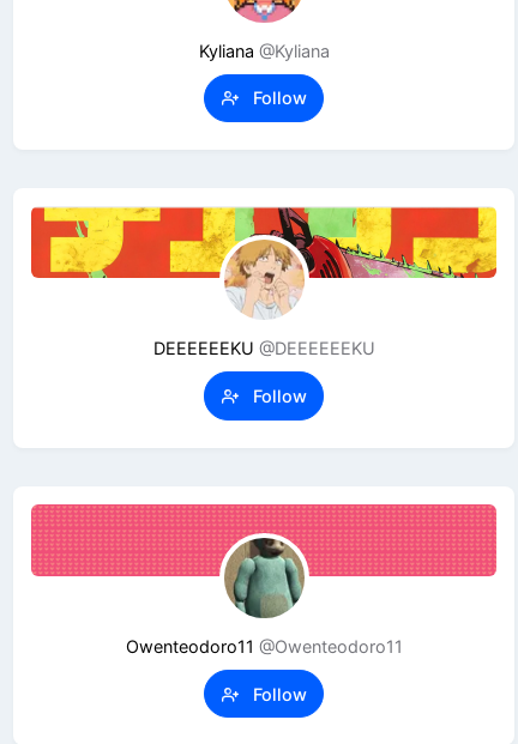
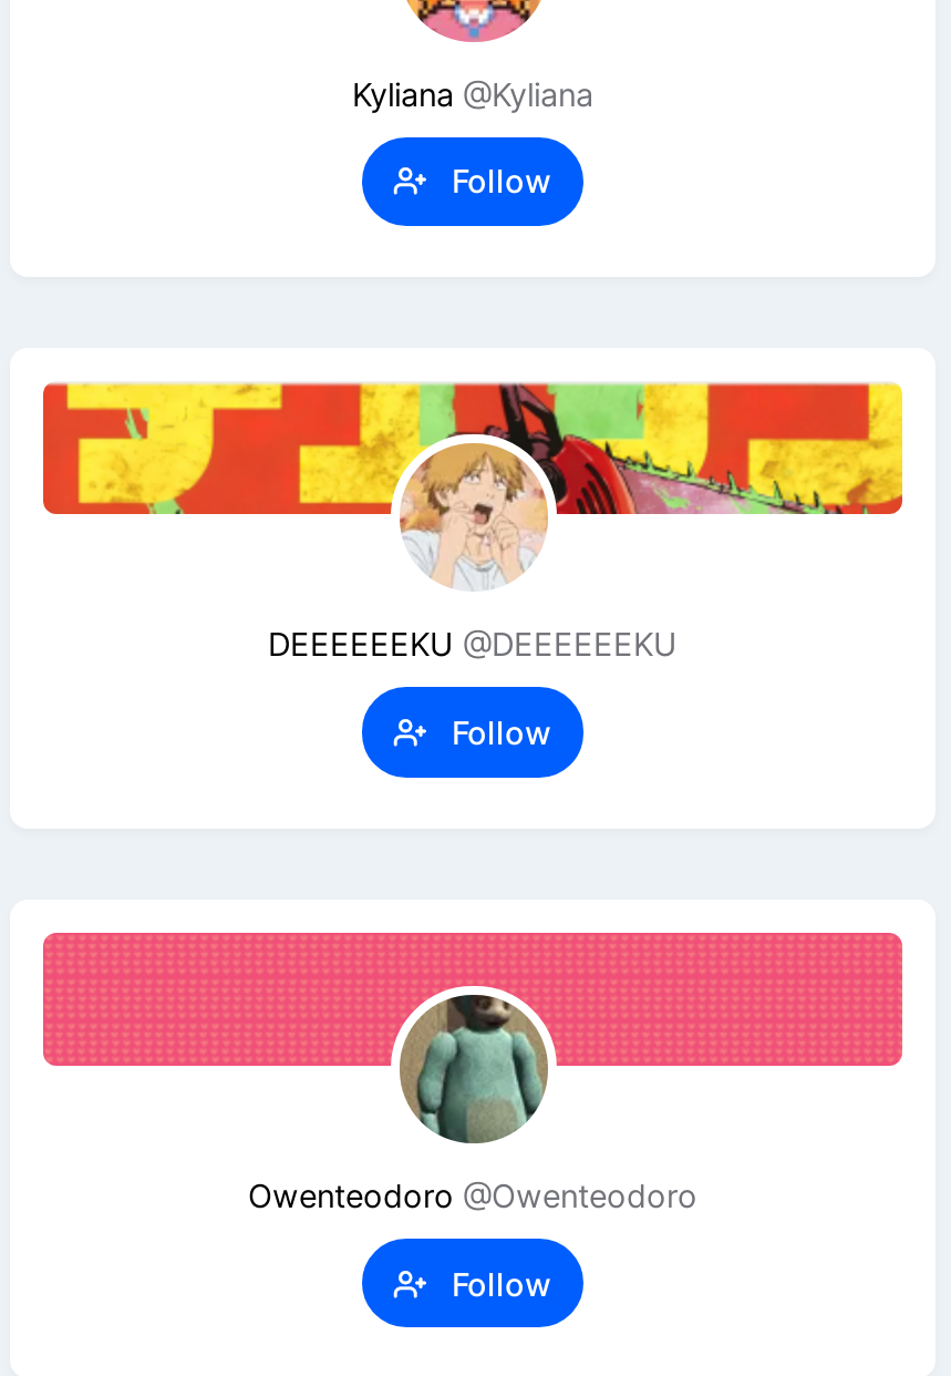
- Owenteodoro11 @Owenteodoro11
+ Owenteodoro @Owenteodoro
